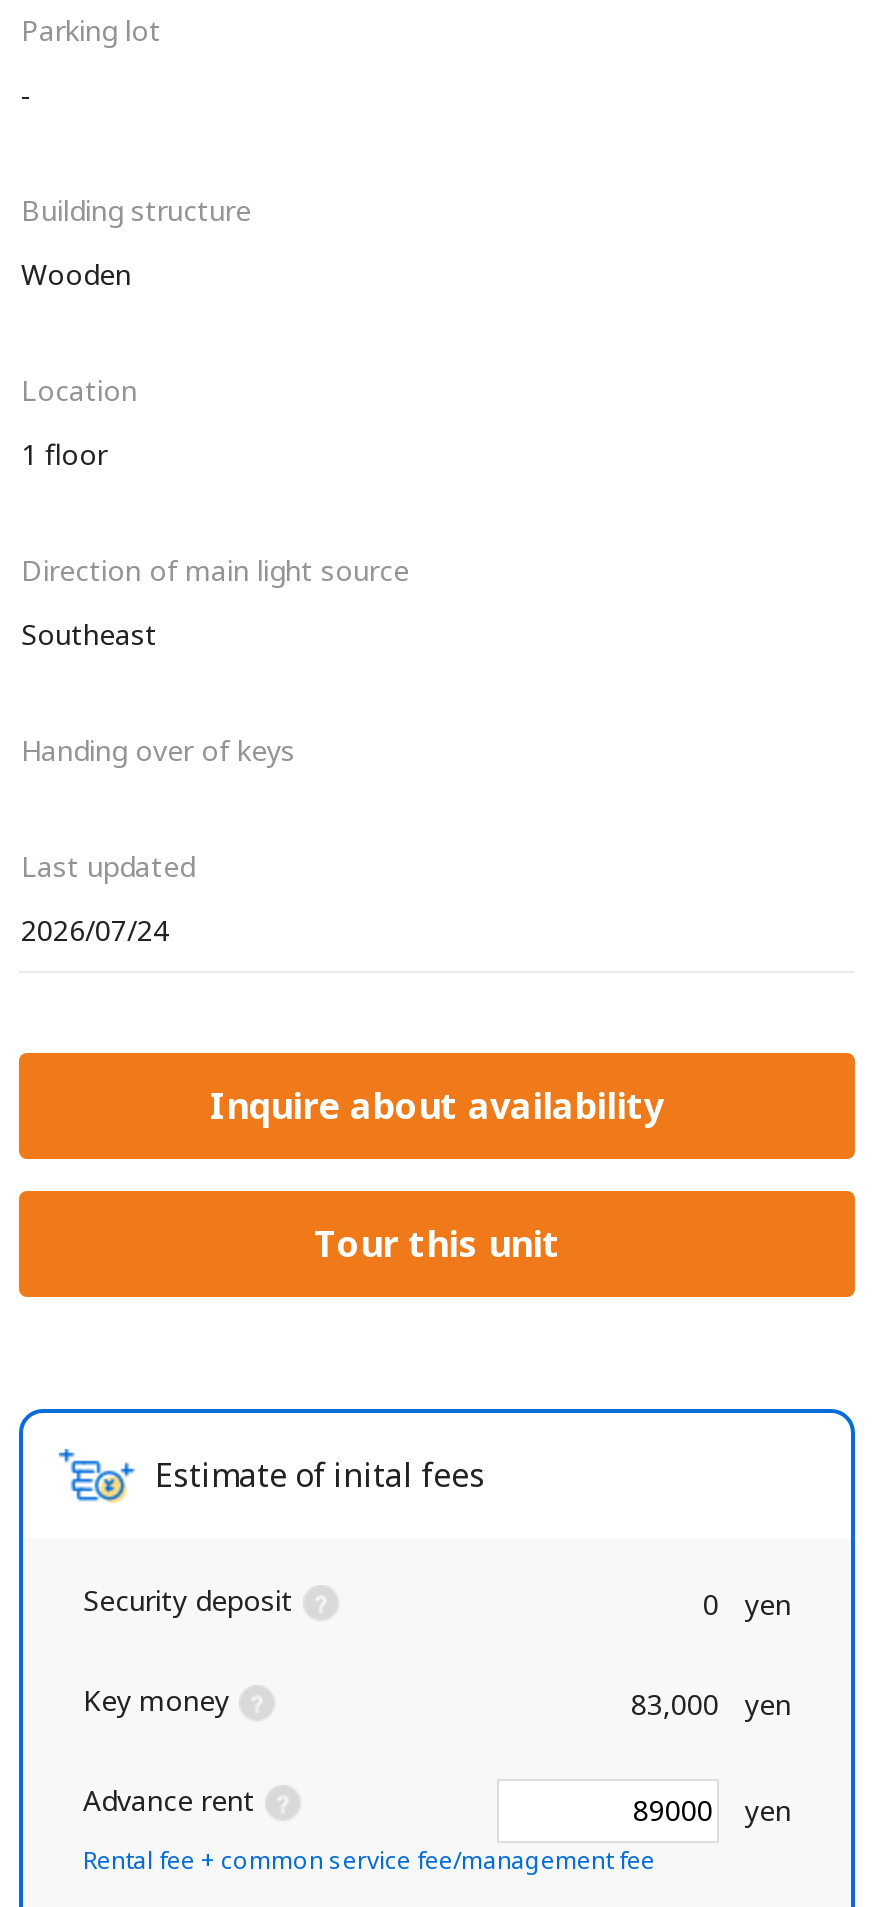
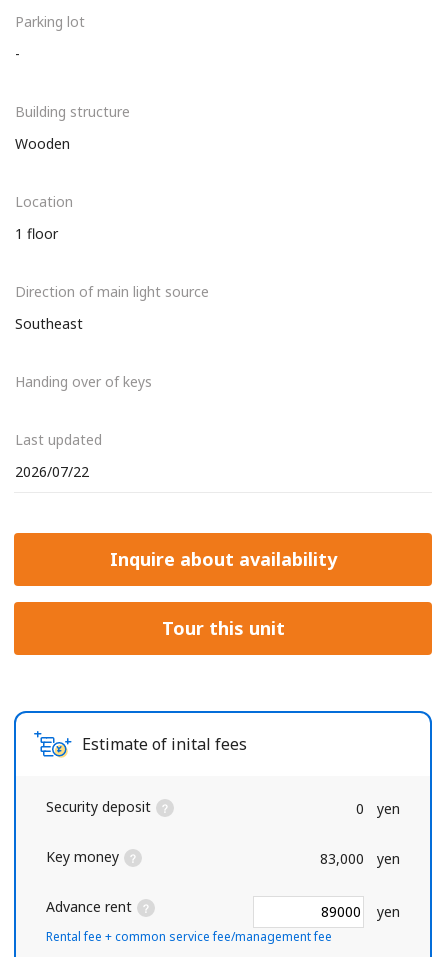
- 2026/07/24
+ 2026/07/22
